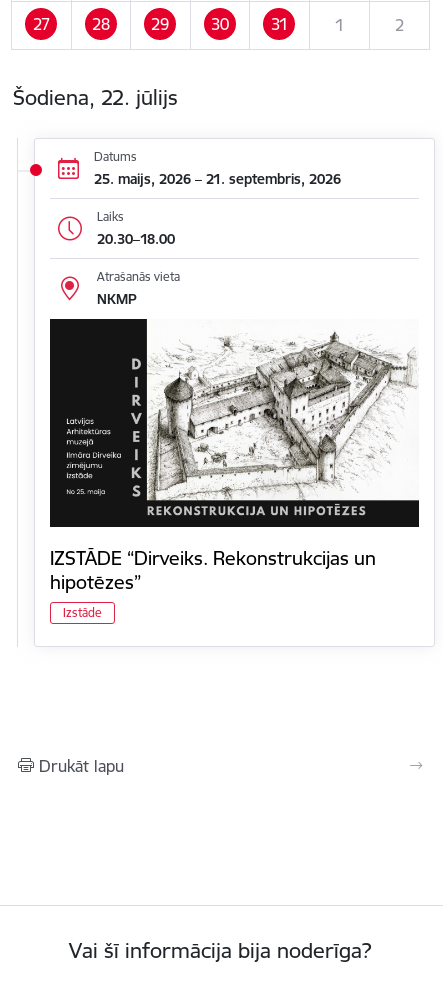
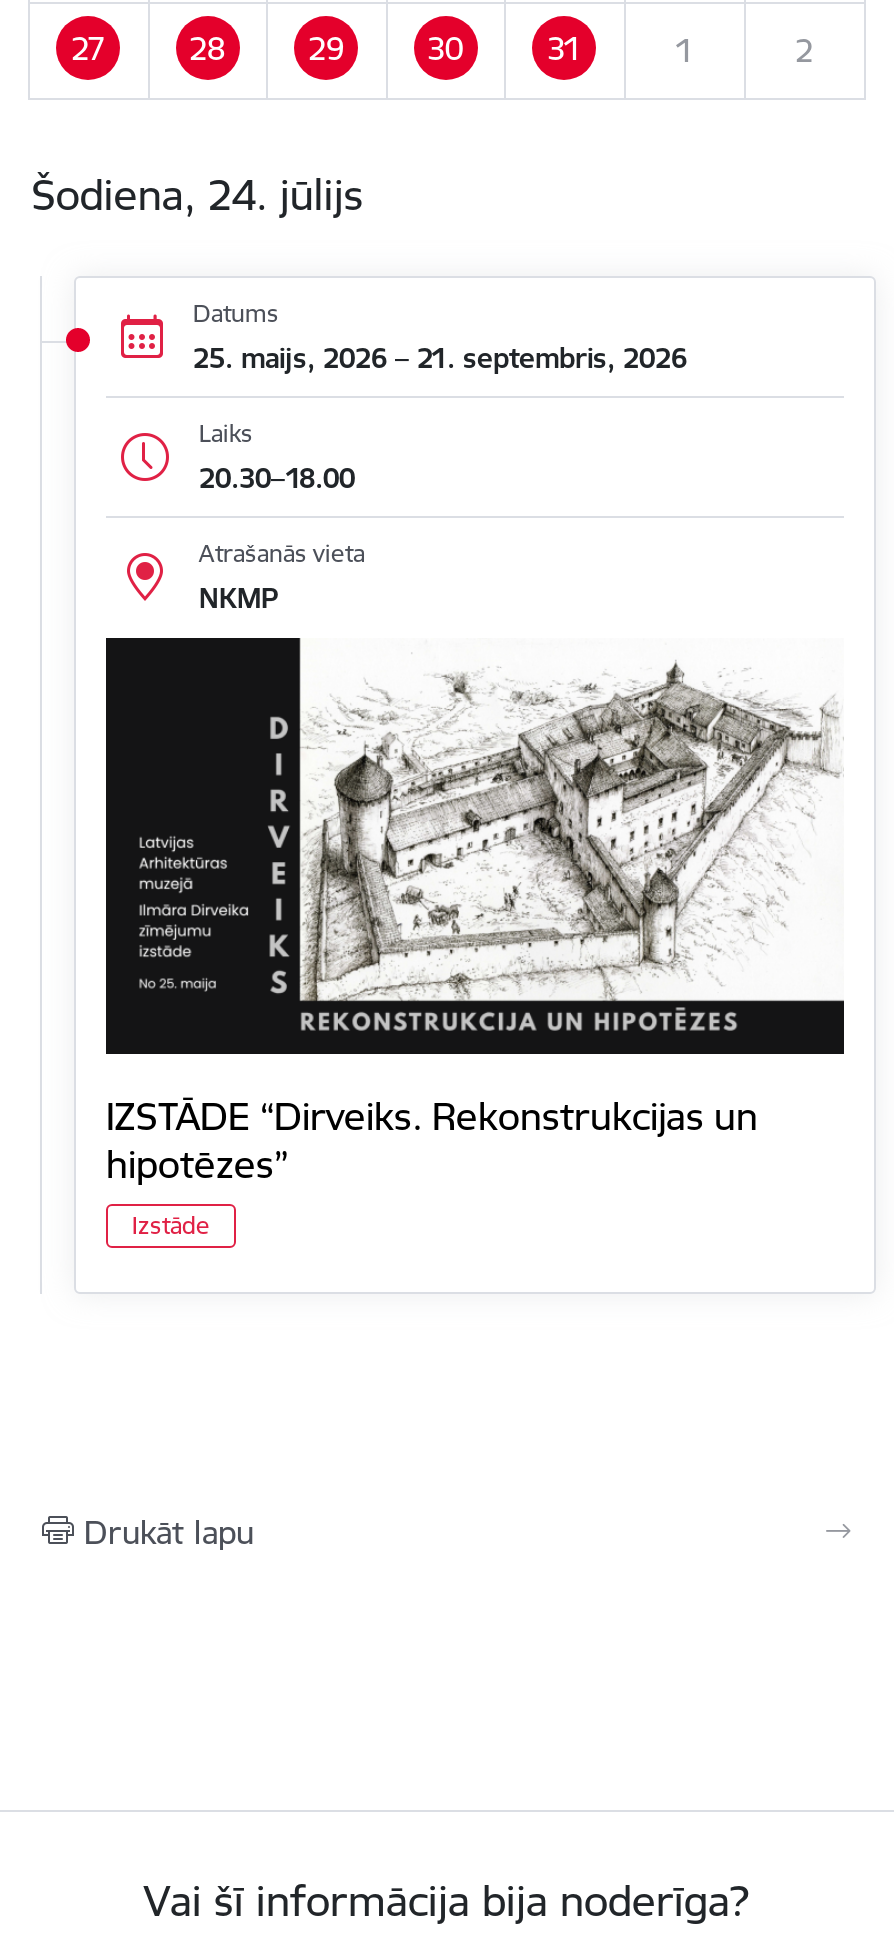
- Šodiena, 22. jūlijs
+ Šodiena, 24. jūlijs
